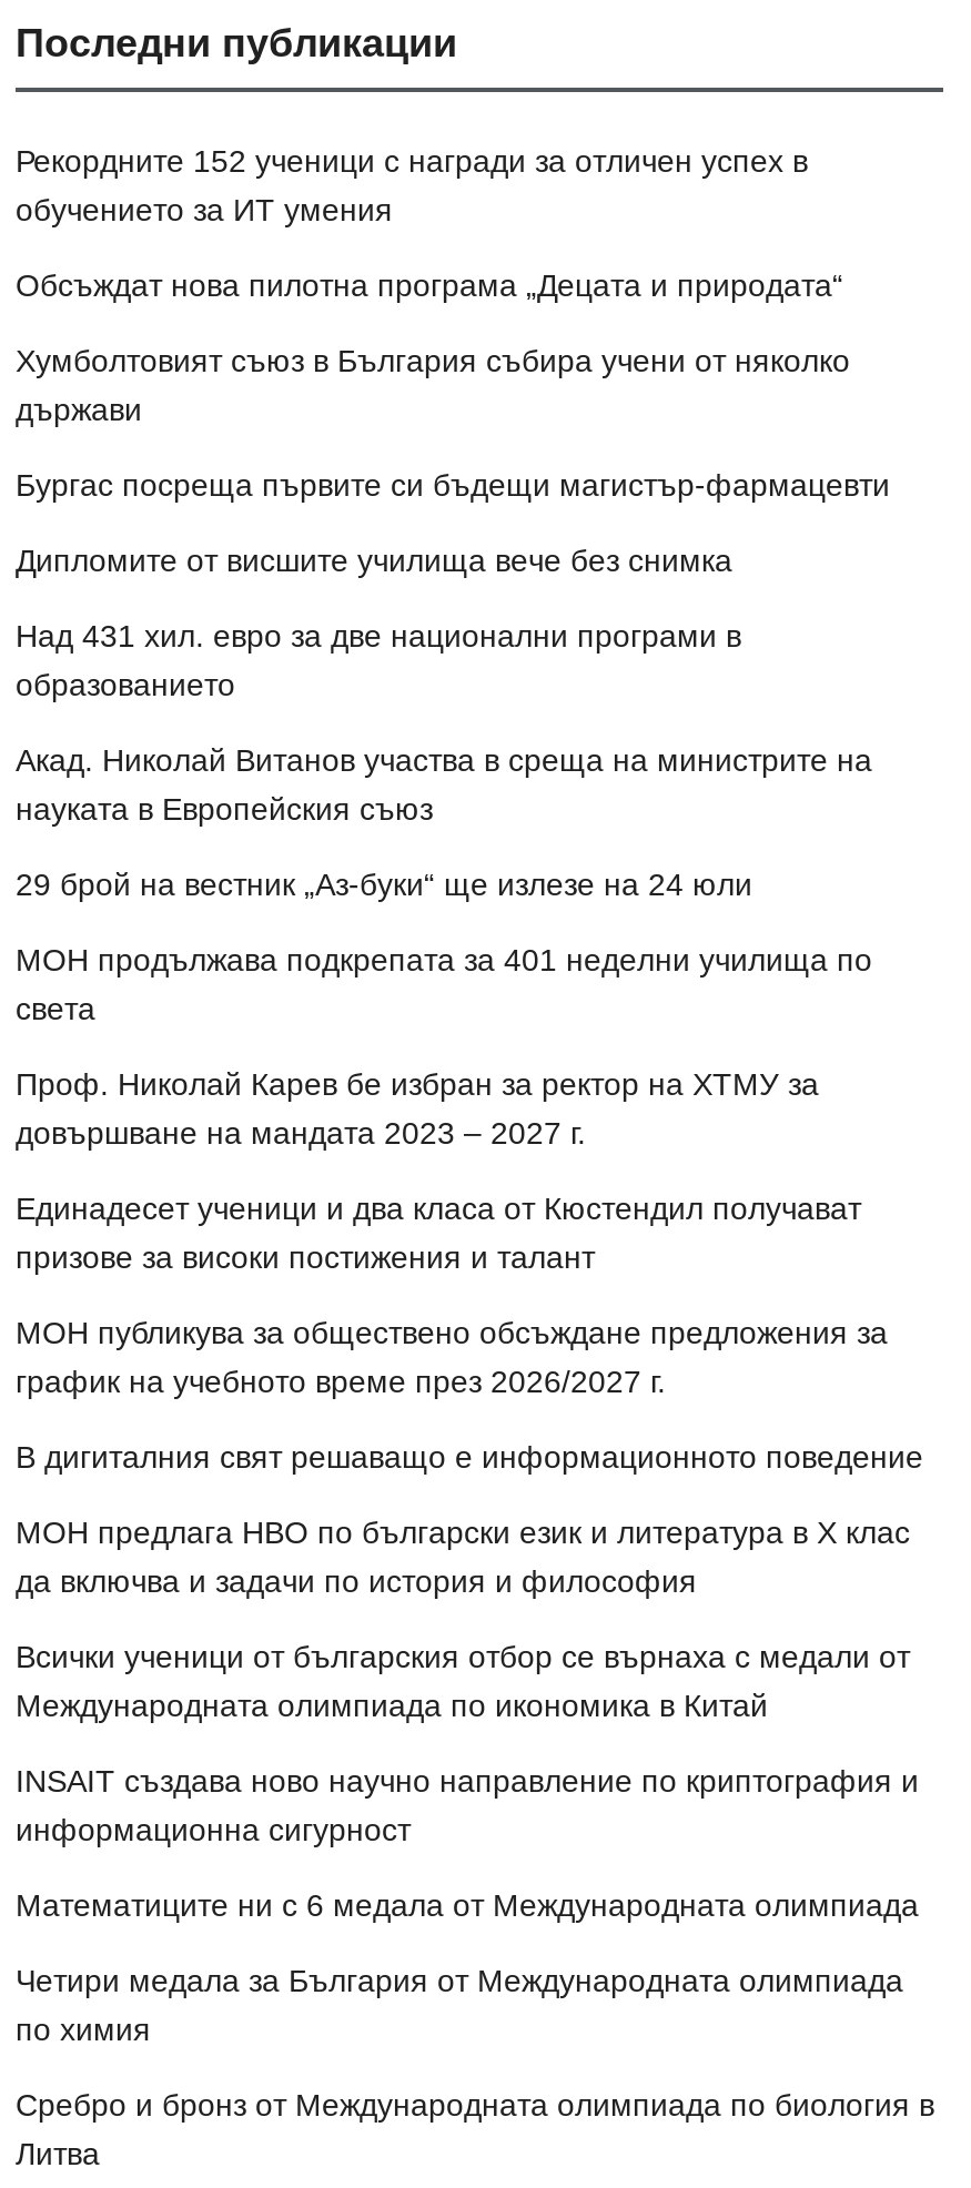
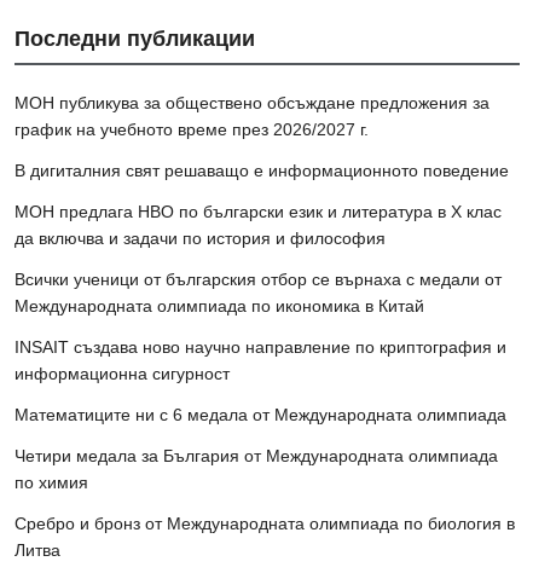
- Рекордните 152 ученици с награди за отличен успех в
- обучението за ИТ умения
- Обсъждат нова пилотна програма „Децата и природата“
- Хумболтовият съюз в България събира учени от няколко
- държави
- Бургас посреща първите си бъдещи магистър-фармацевти
- Дипломите от висшите училища вече без снимка
- Над 431 хил. евро за две национални програми в
- образованието
- Акад. Николай Витанов участва в среща на министрите на
- науката в Европейския съюз
- 29 брой на вестник „Аз-буки“ ще излезе на 24 юли
- МОН продължава подкрепата за 401 неделни училища по
- света
- Проф. Николай Карев бе избран за ректор на ХТМУ за
- довършване на мандата 2023 – 2027 г.
- Единадесет ученици и два класа от Кюстендил получават
- призове за високи постижения и талант
